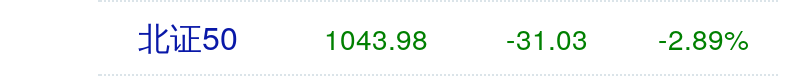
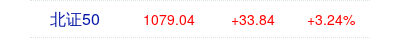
- 1043.98
+ 1079.04

- -31.03
+ +33.84

- -2.89%
+ +3.24%
